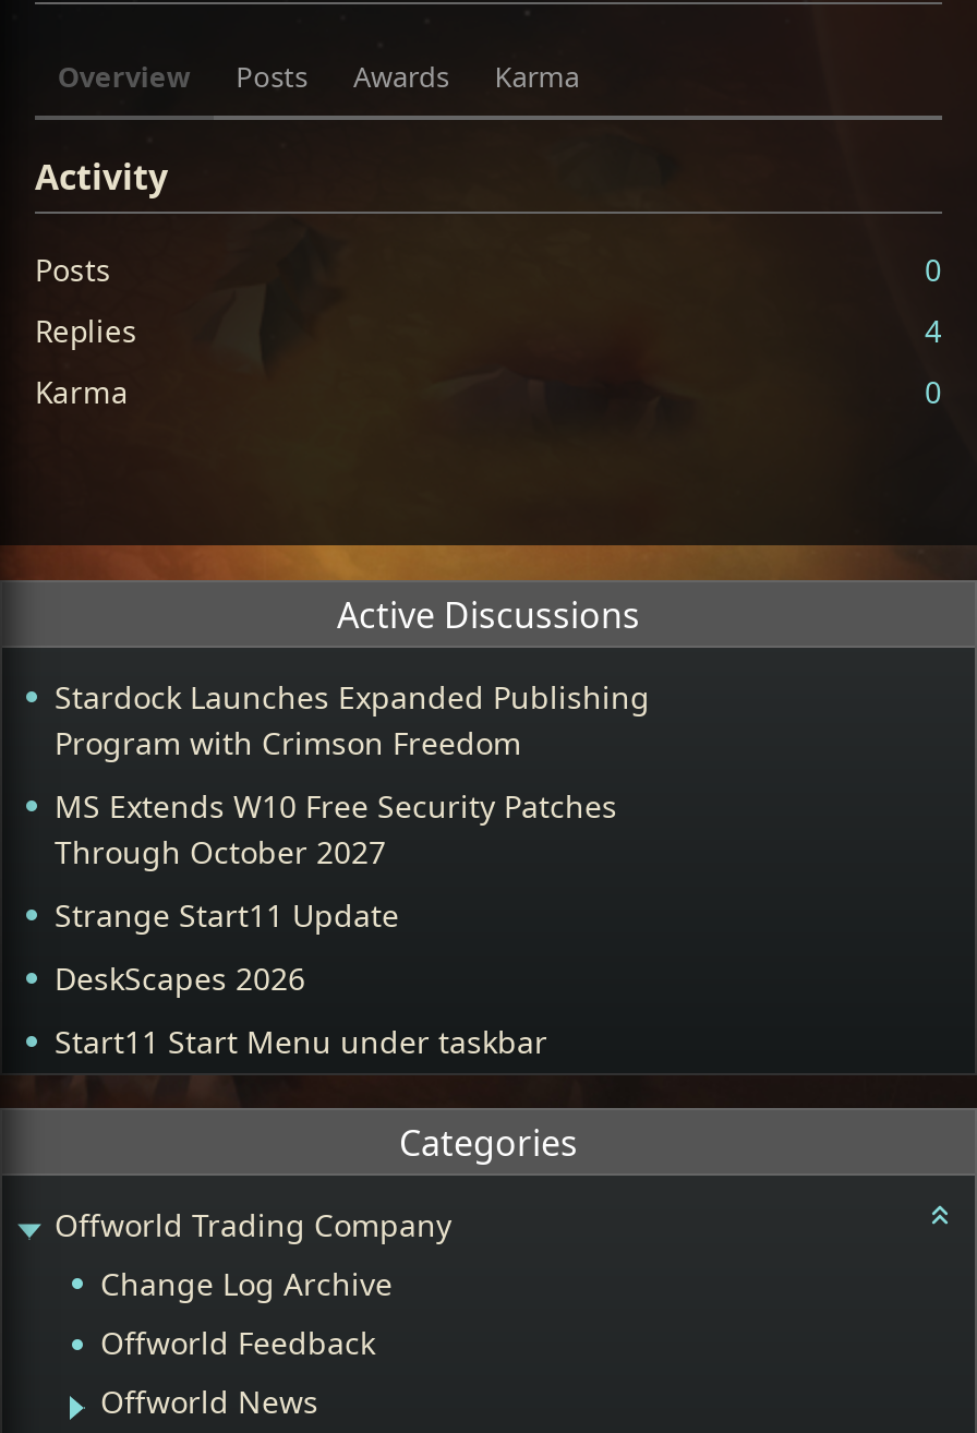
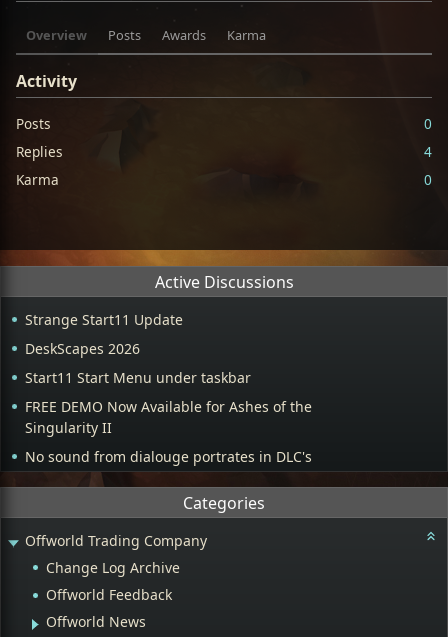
- Stardock Launches Expanded Publishing
- Program with Crimson Freedom
- MS Extends W10 Free Security Patches
- Through October 2027

moved up: Strange Start11 Update | DeskScapes 2026 | Start11 Start Menu under taskbar

+ FREE DEMO Now Available for Ashes of the
+ Singularity II
+ No sound from dialouge portrates in DLC's
